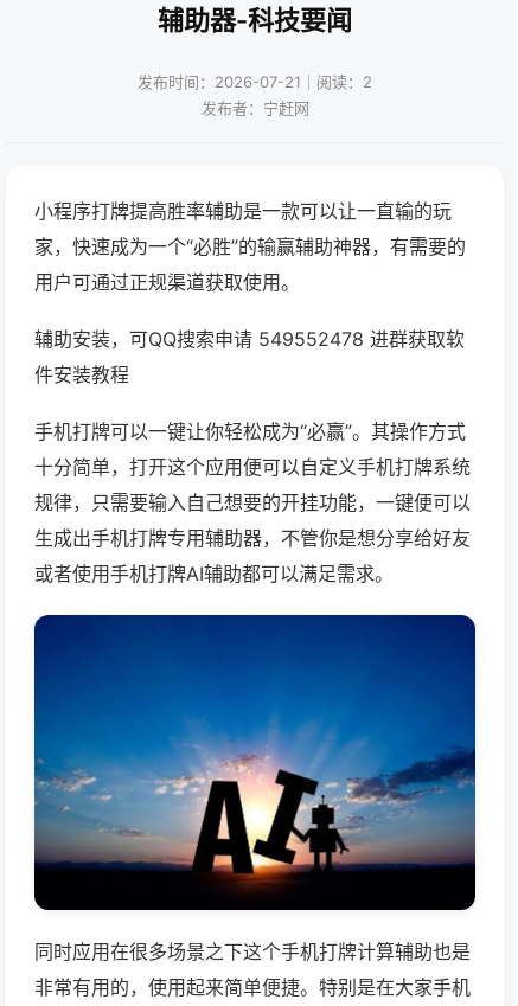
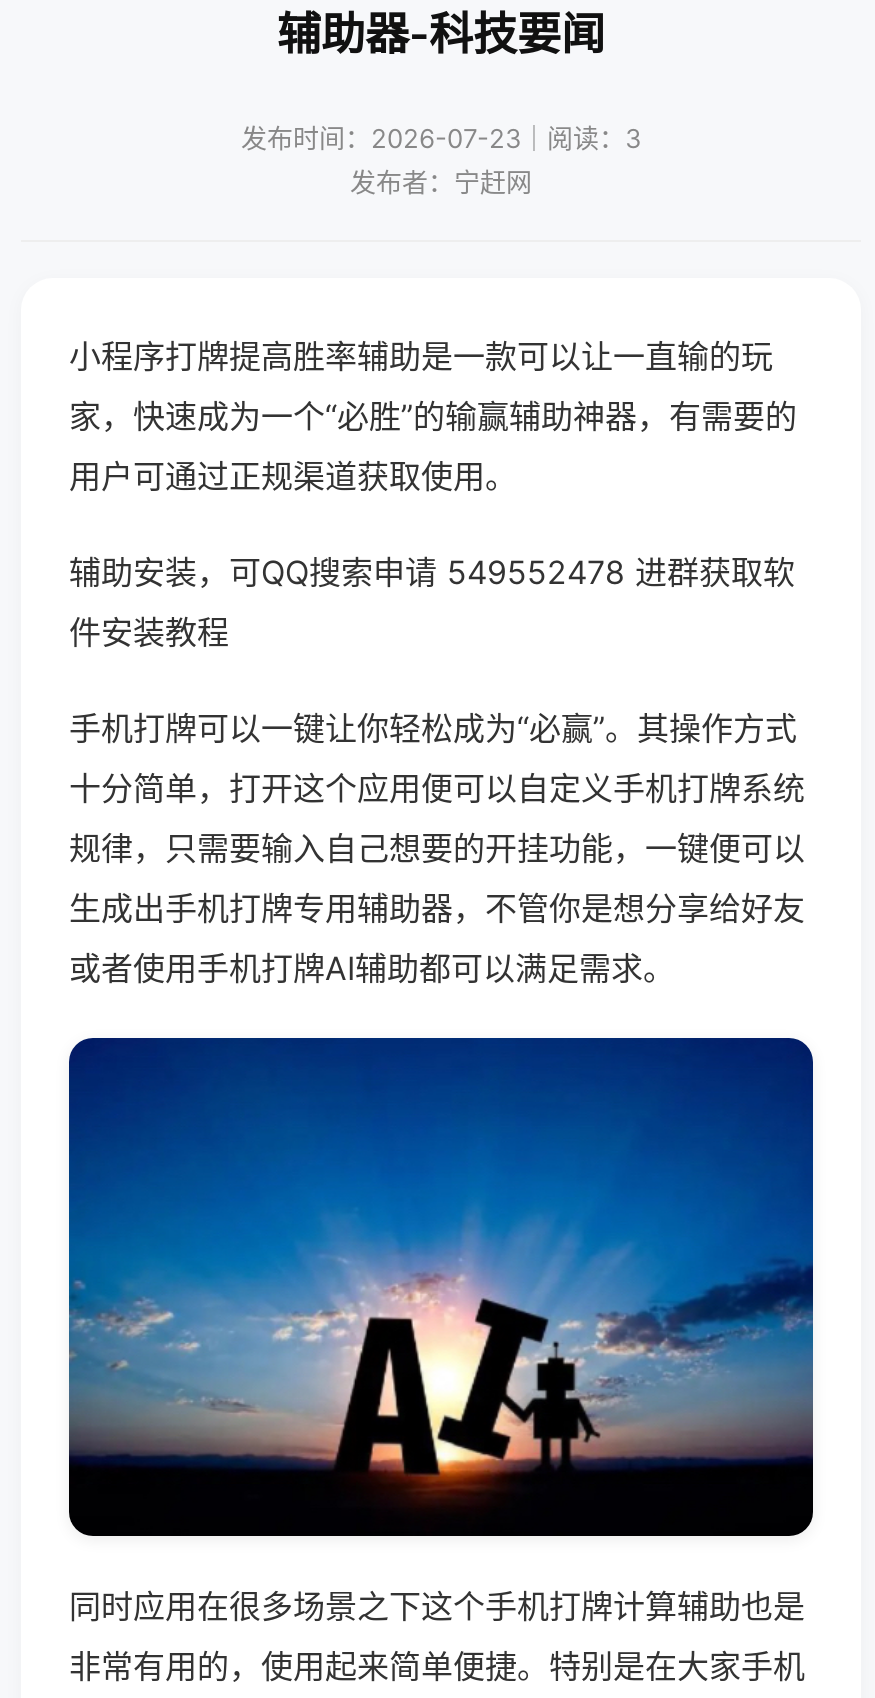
- 发布时间：2026-07-21｜阅读：2
+ 发布时间：2026-07-23｜阅读：3
